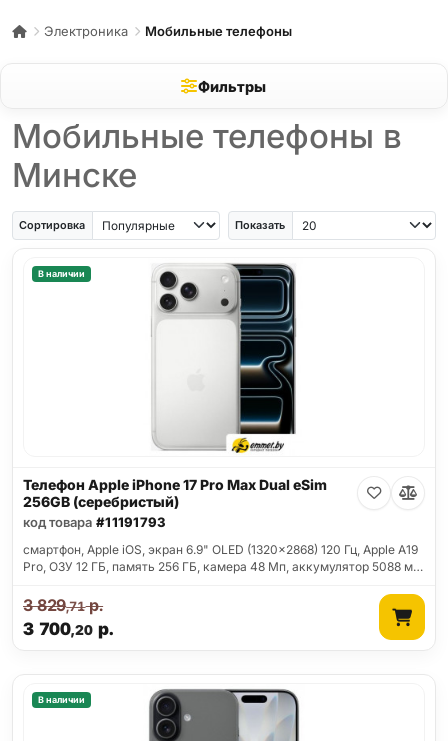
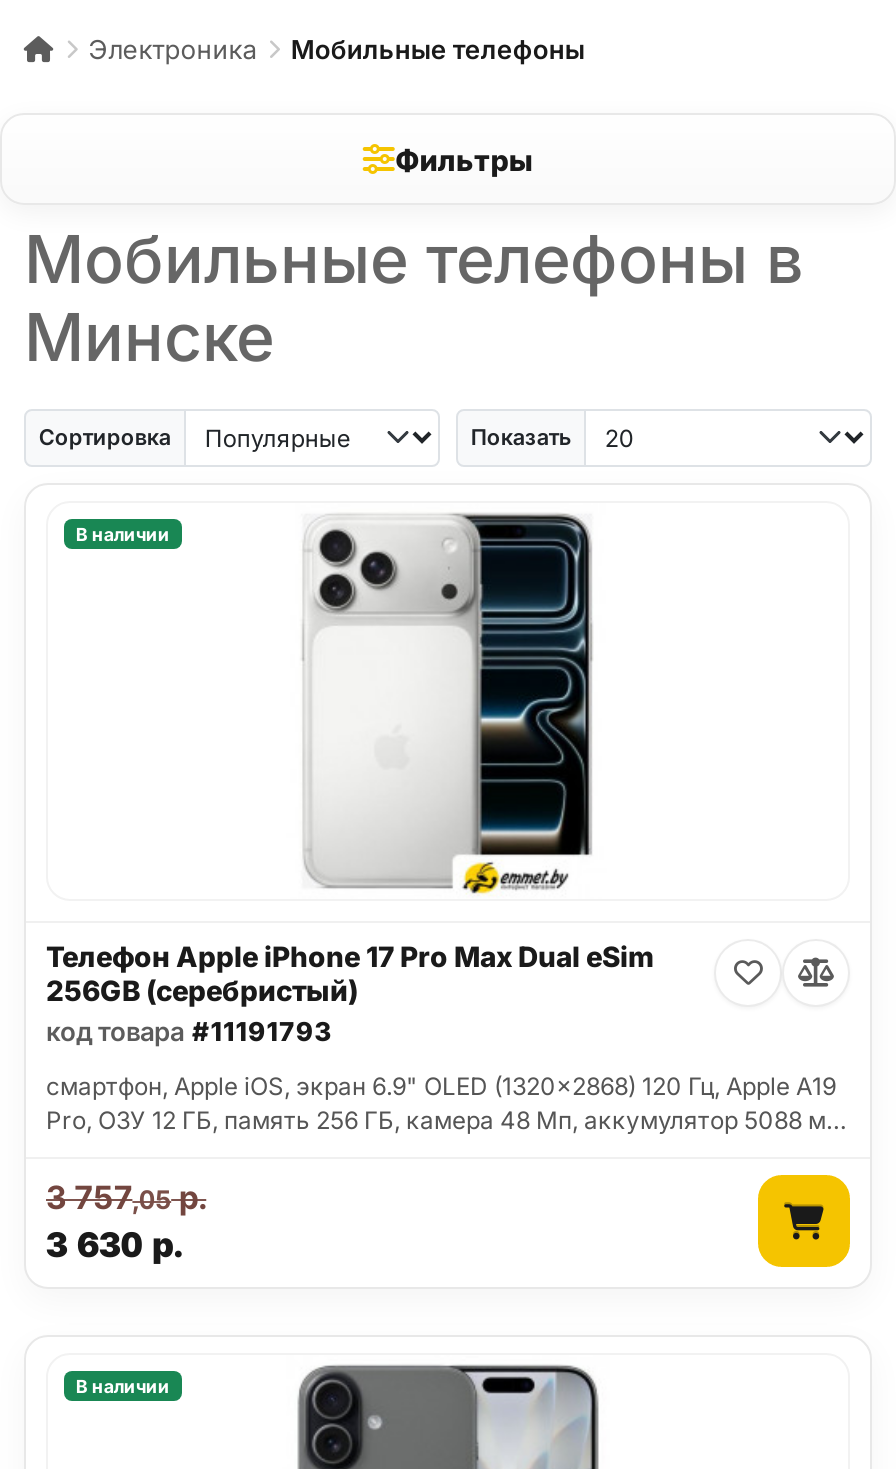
- 3 829,71р.
+ 3 757,05р.

- 3 700,20 р.
+ 3 630 р.
